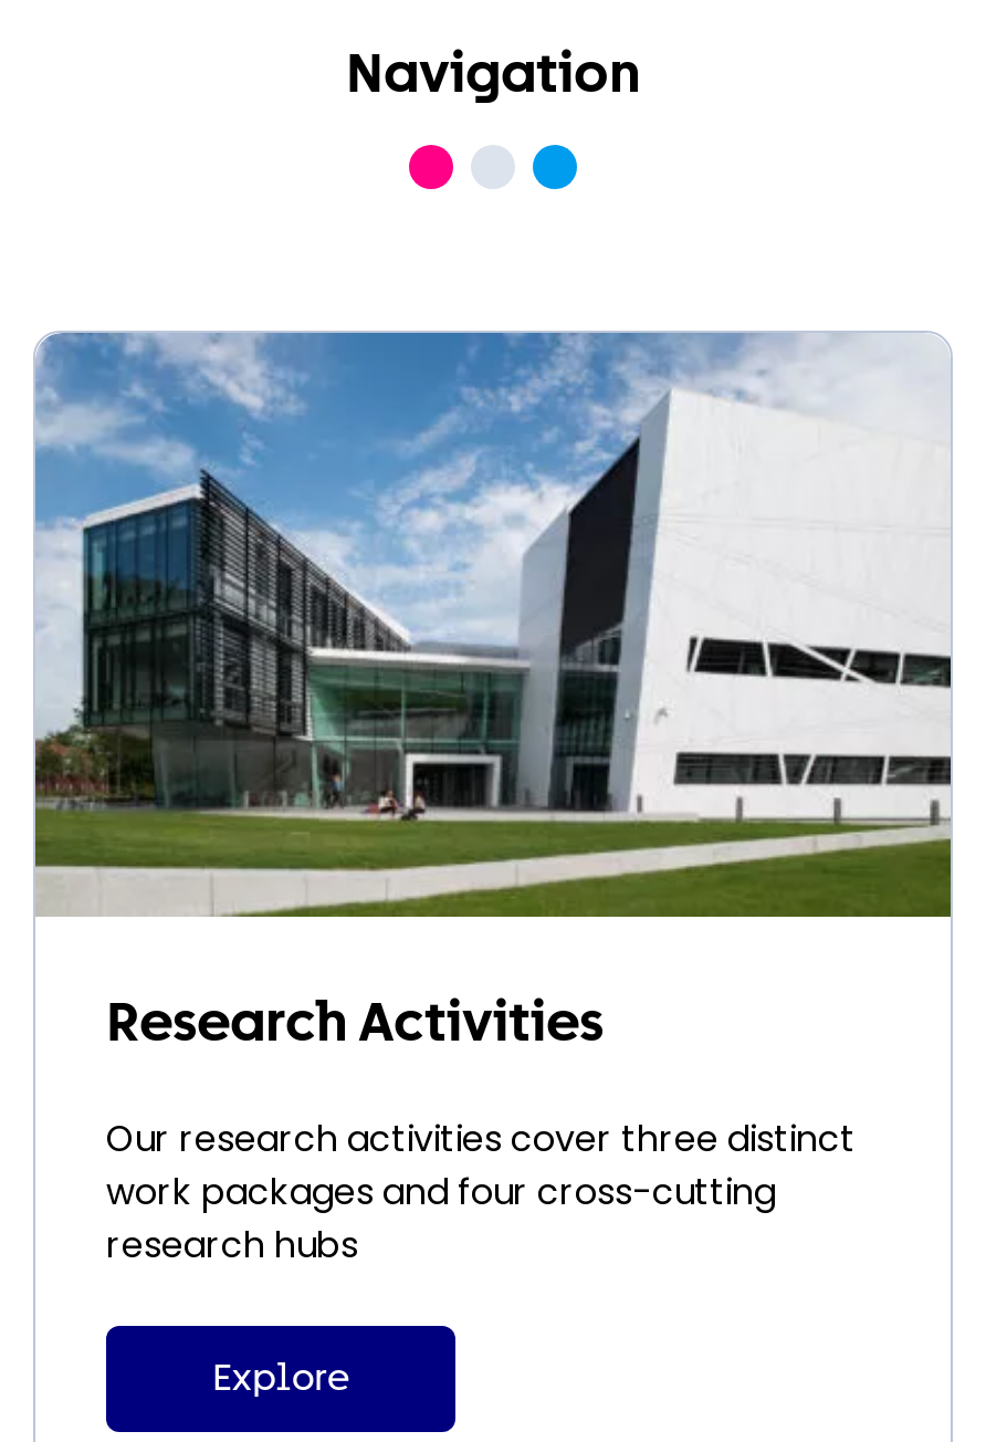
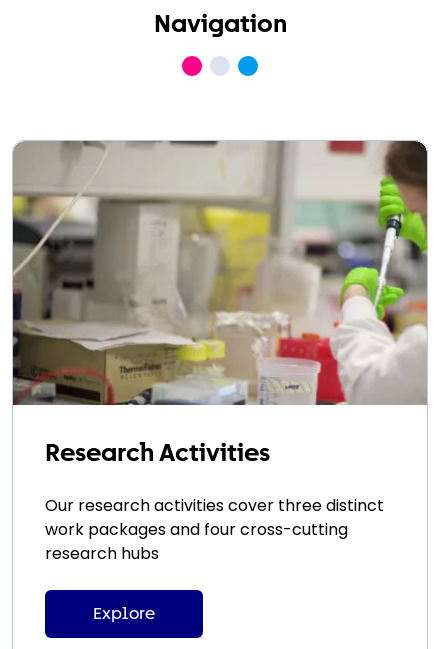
- [image]
+ [image]
